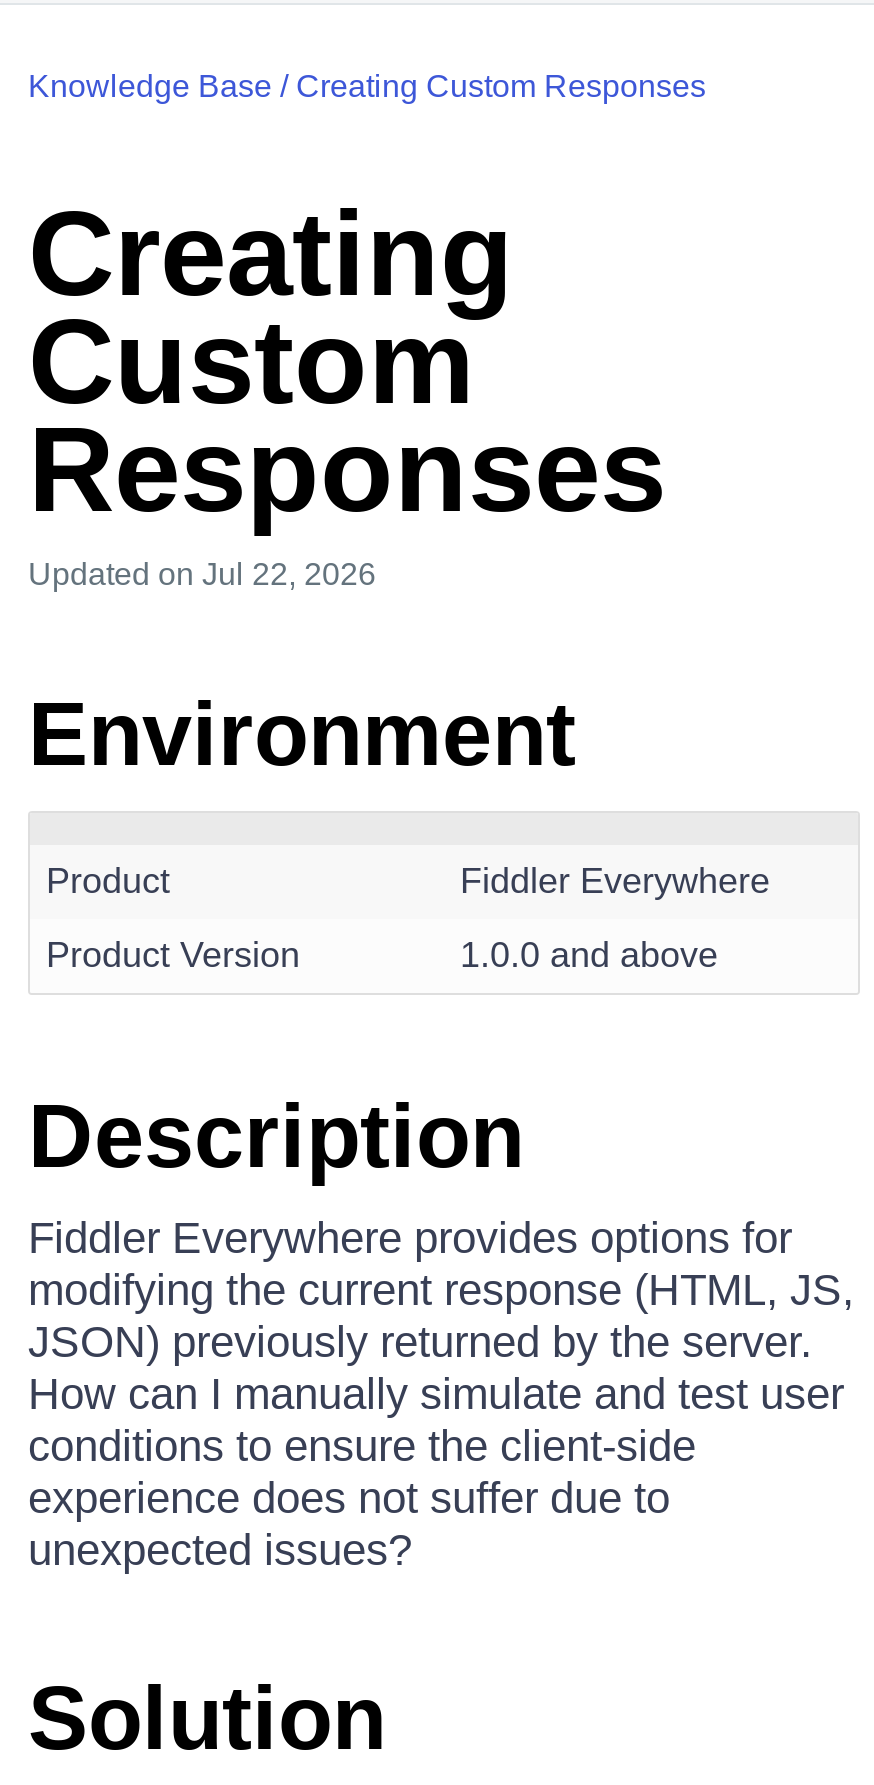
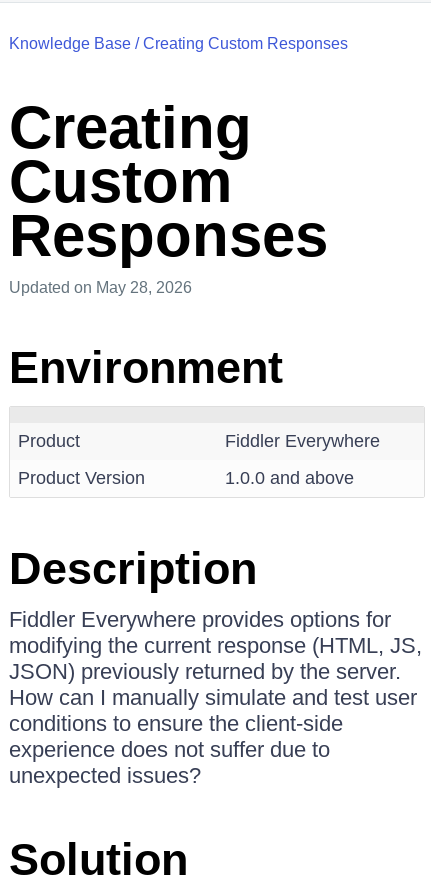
- Updated on Jul 22, 2026
+ Updated on May 28, 2026
